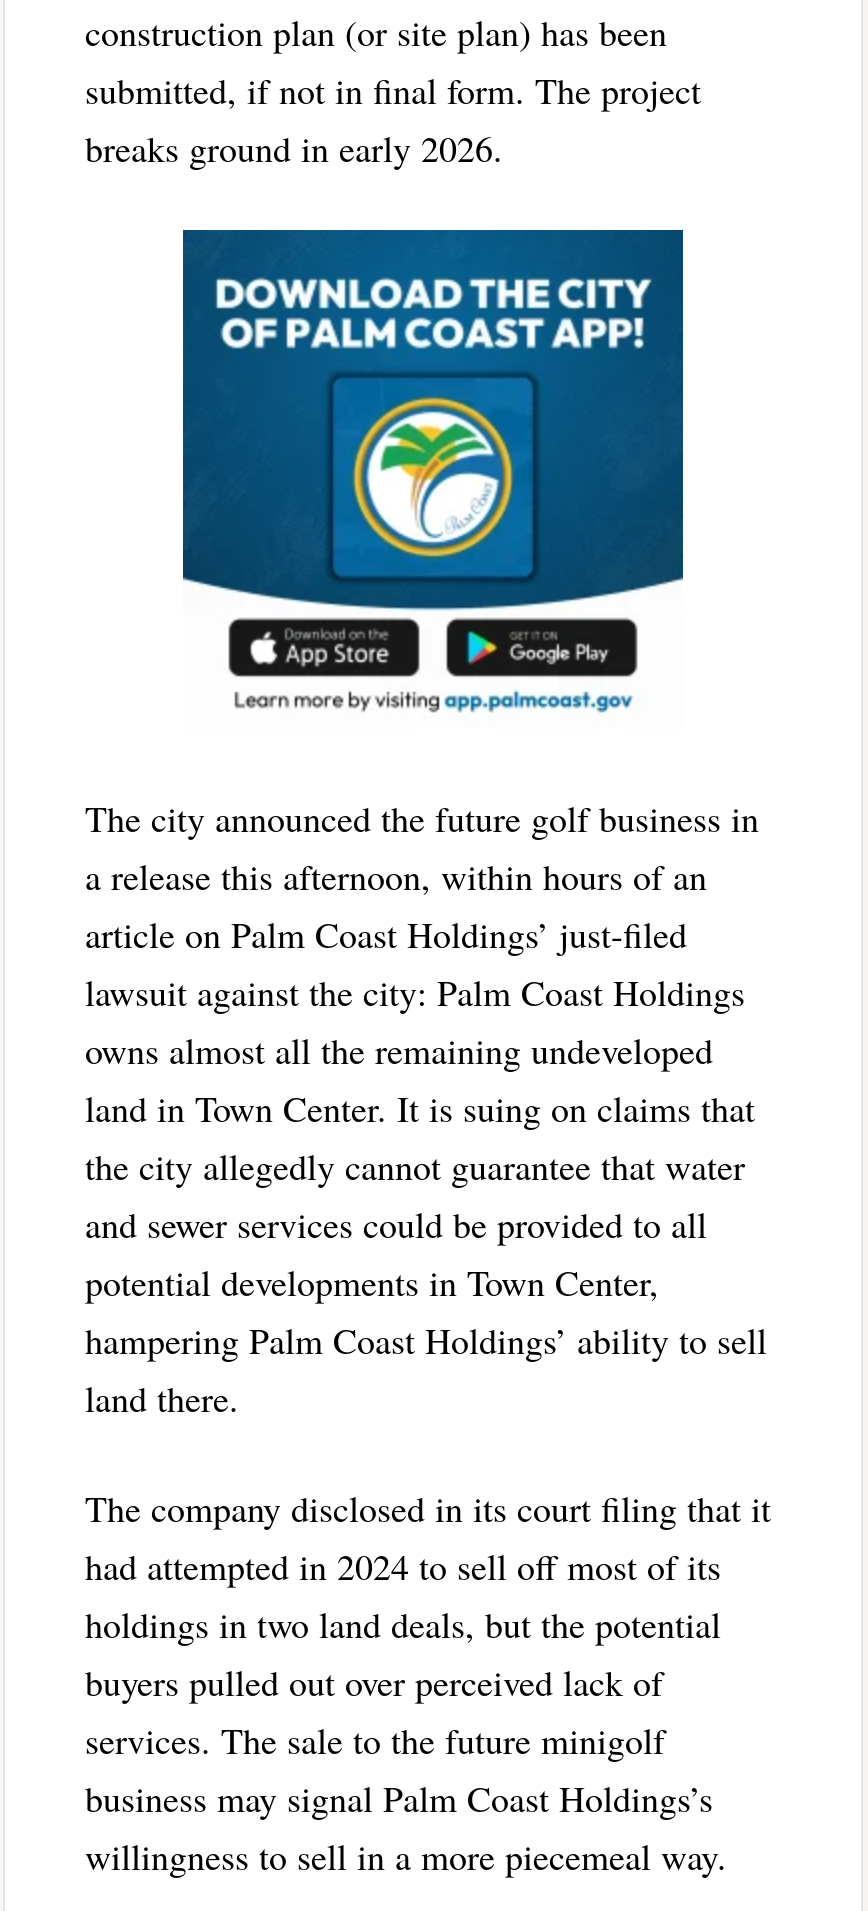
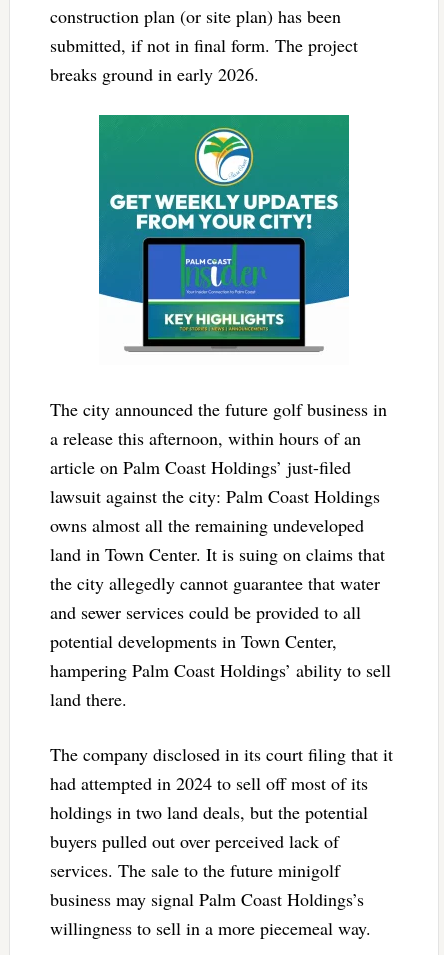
- [image]
+ [image]
